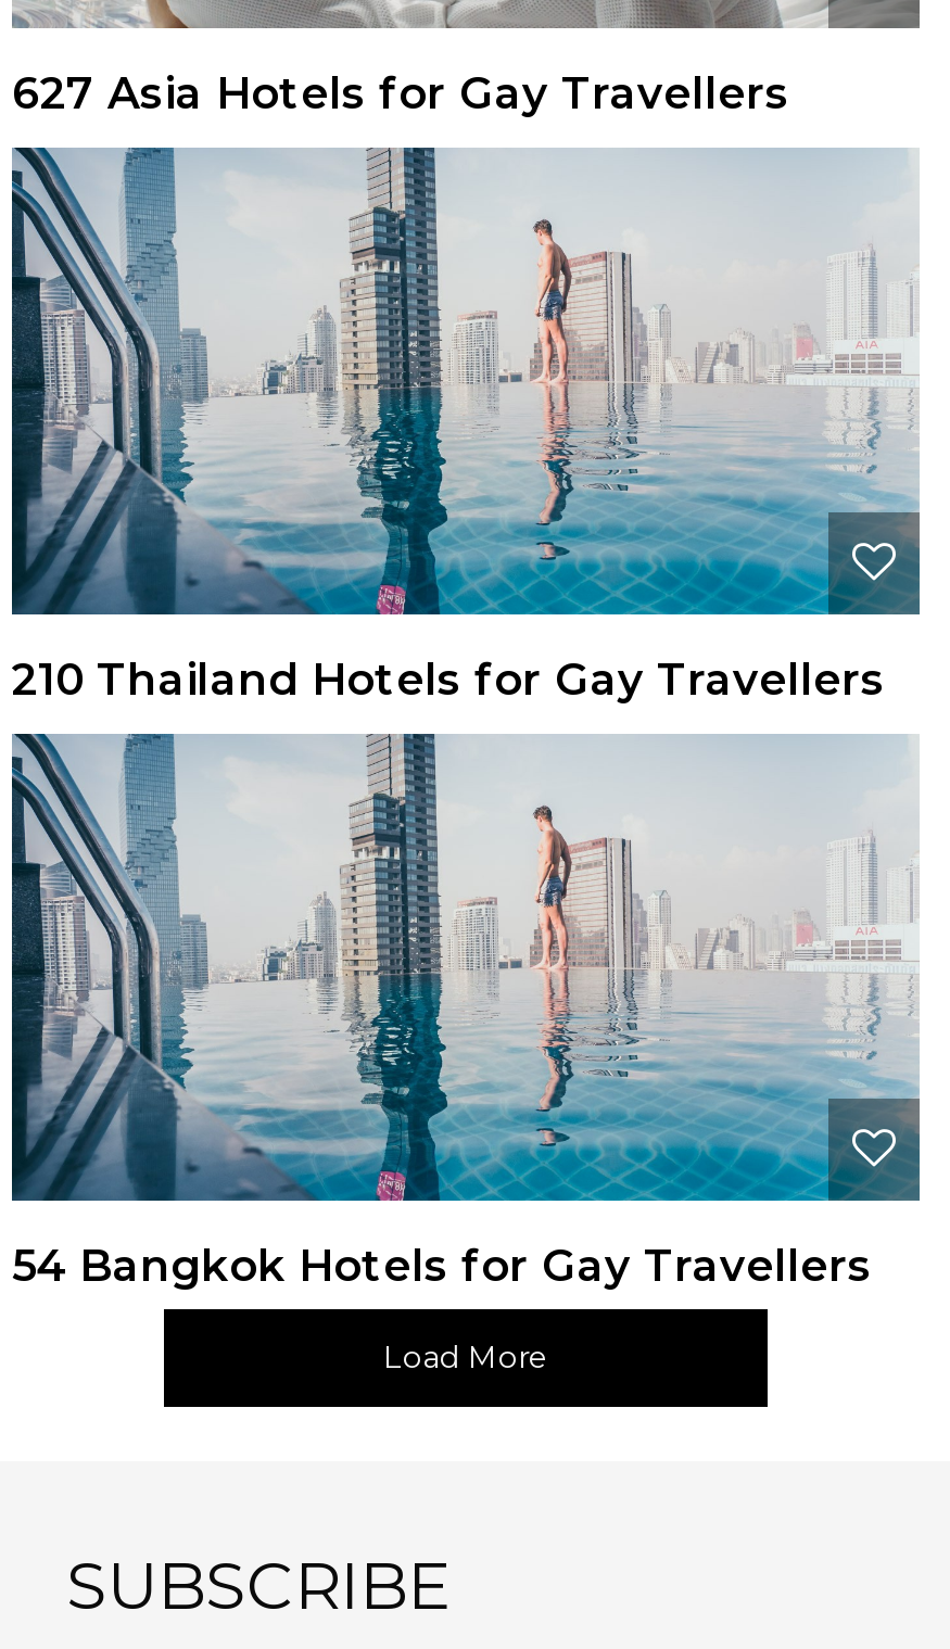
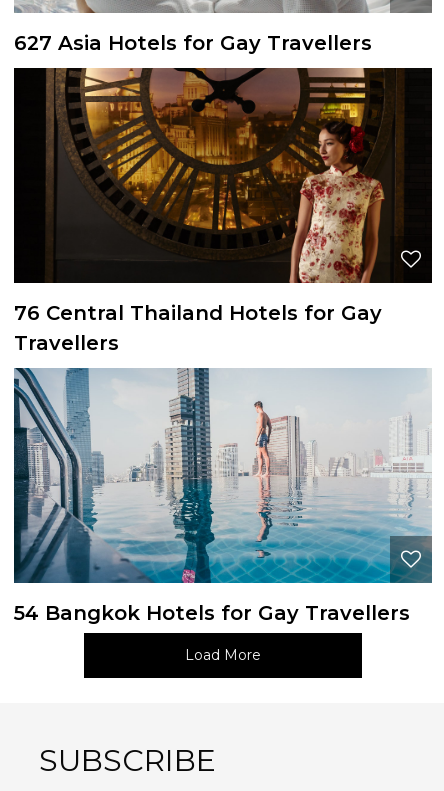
- [image]
- 210 Thailand Hotels for Gay Travellers
+ [image]
+ 76 Central Thailand Hotels for Gay
+ Travellers
